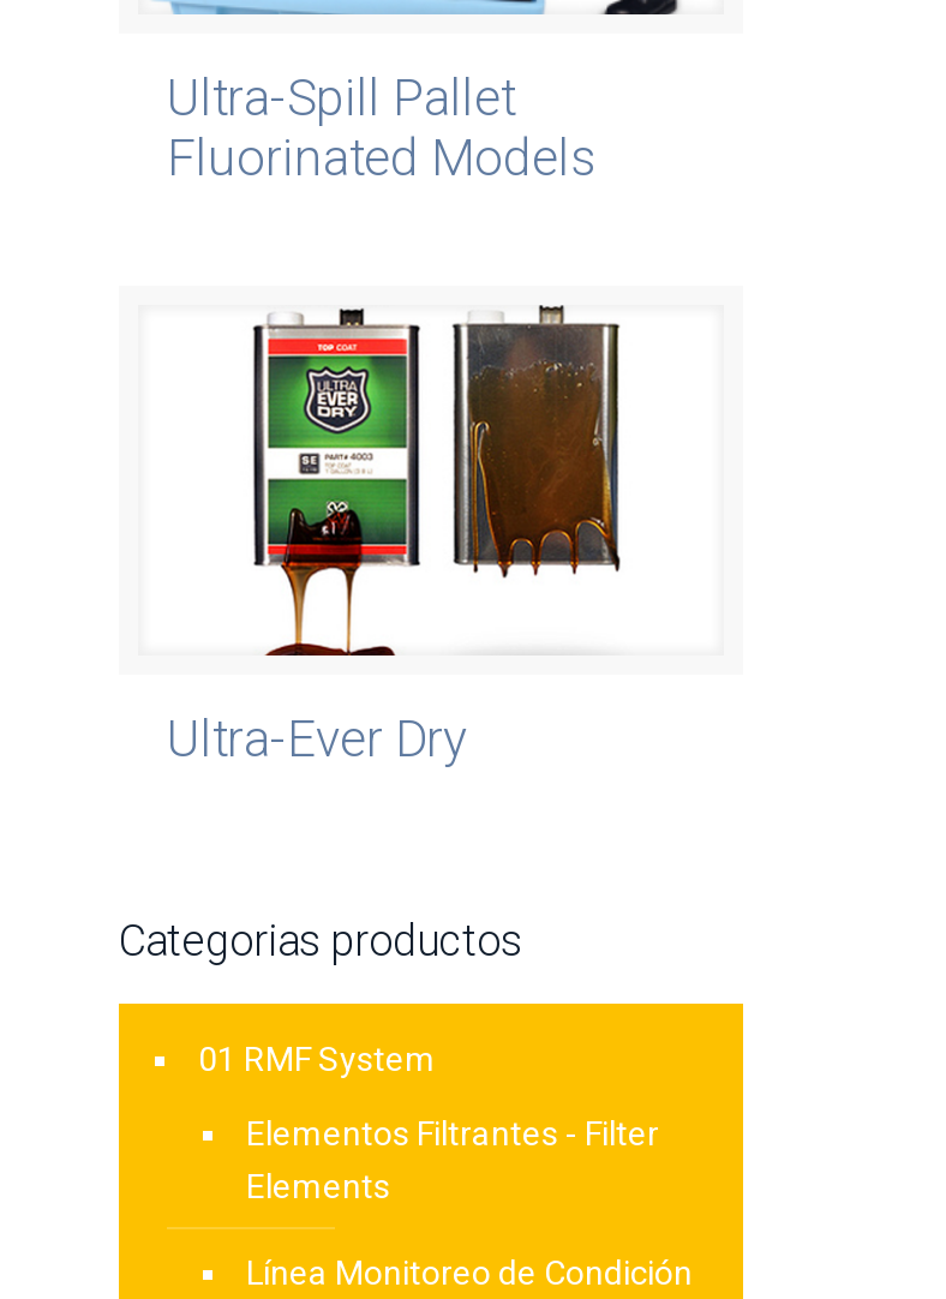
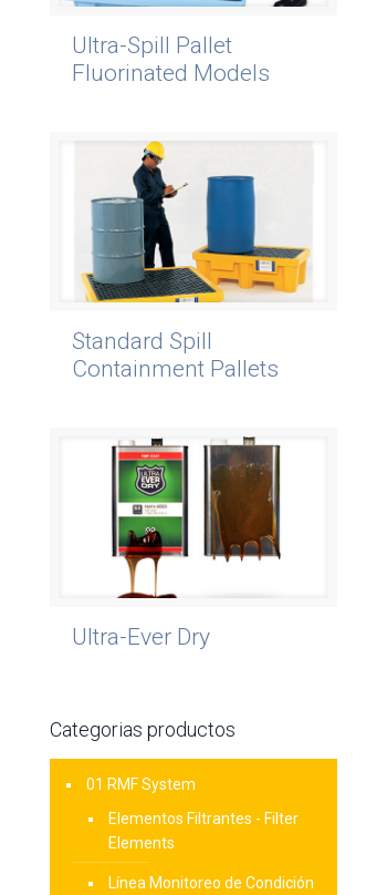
+ [image]
+ Standard Spill
+ Containment Pallets
